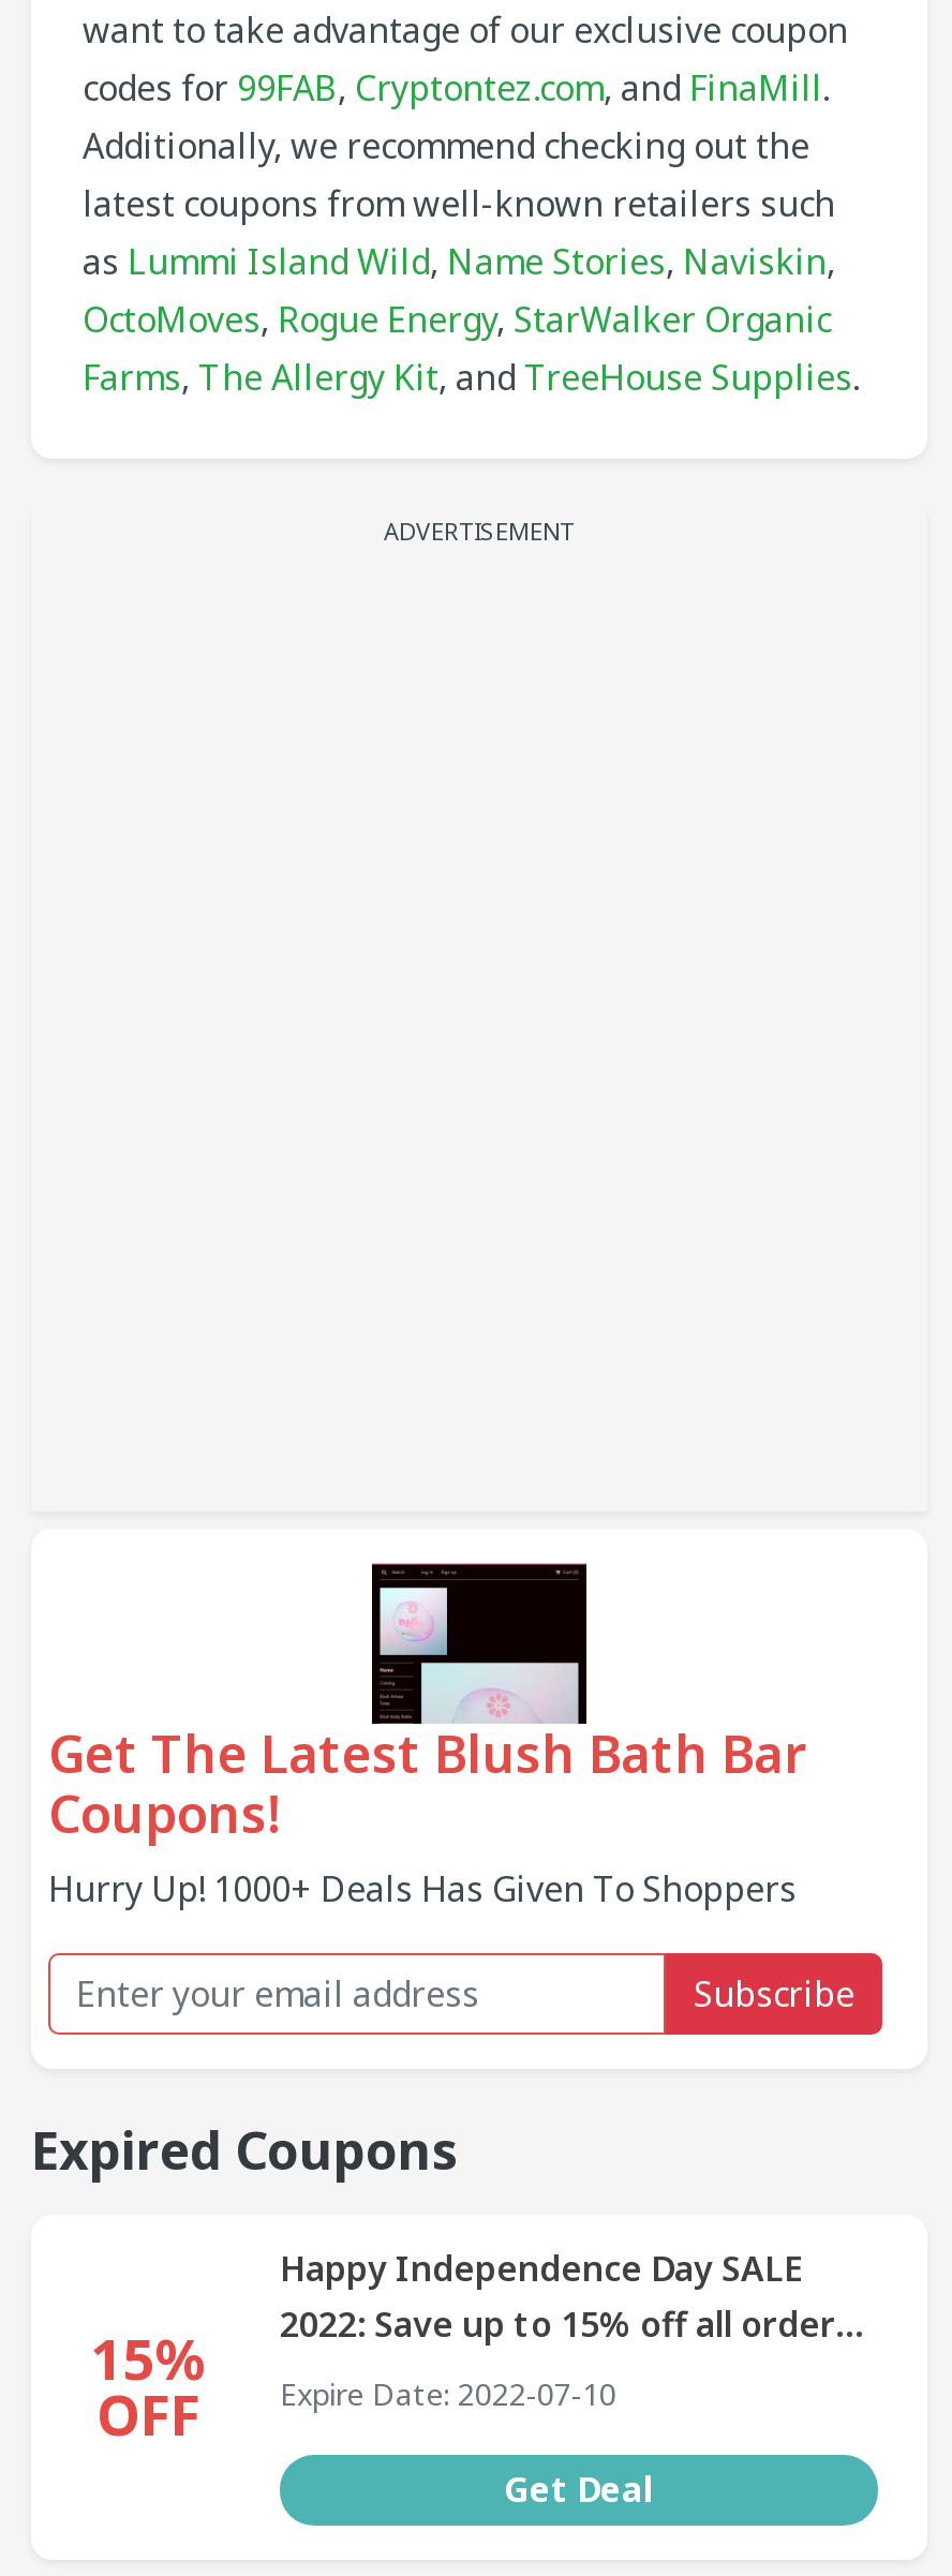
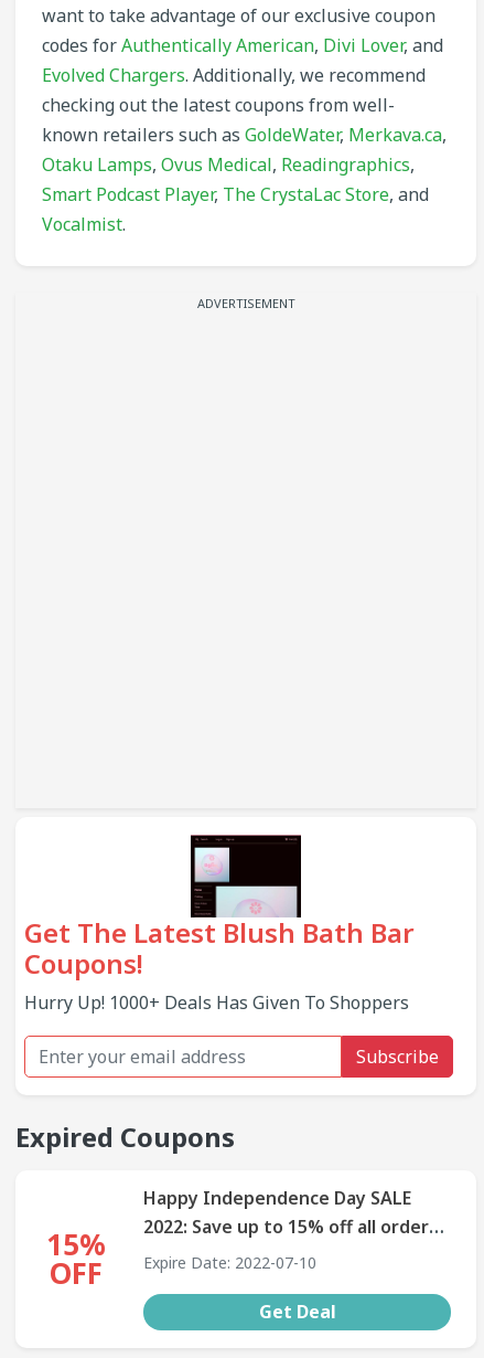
- codes for 99FAB, Cryptontez.com, and FinaMill.
- Additionally, we recommend checking out the
- latest coupons from well-known retailers such
- as Lummi Island Wild, Name Stories, Naviskin,
- OctoMoves, Rogue Energy, StarWalker Organic
- Farms, The Allergy Kit, and TreeHouse Supplies.
+ codes for Authentically American, Divi Lover, and
+ Evolved Chargers. Additionally, we recommend
+ checking out the latest coupons from well-
+ known retailers such as GoldeWater, Merkava.ca,
+ Otaku Lamps, Ovus Medical, Readingraphics,
+ Smart Podcast Player, The CrystaLac Store, and
+ Vocalmist.
